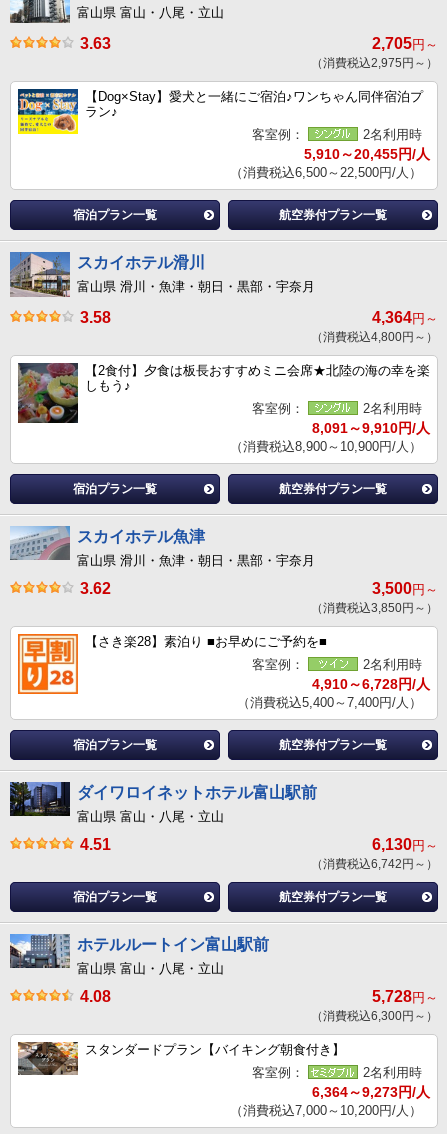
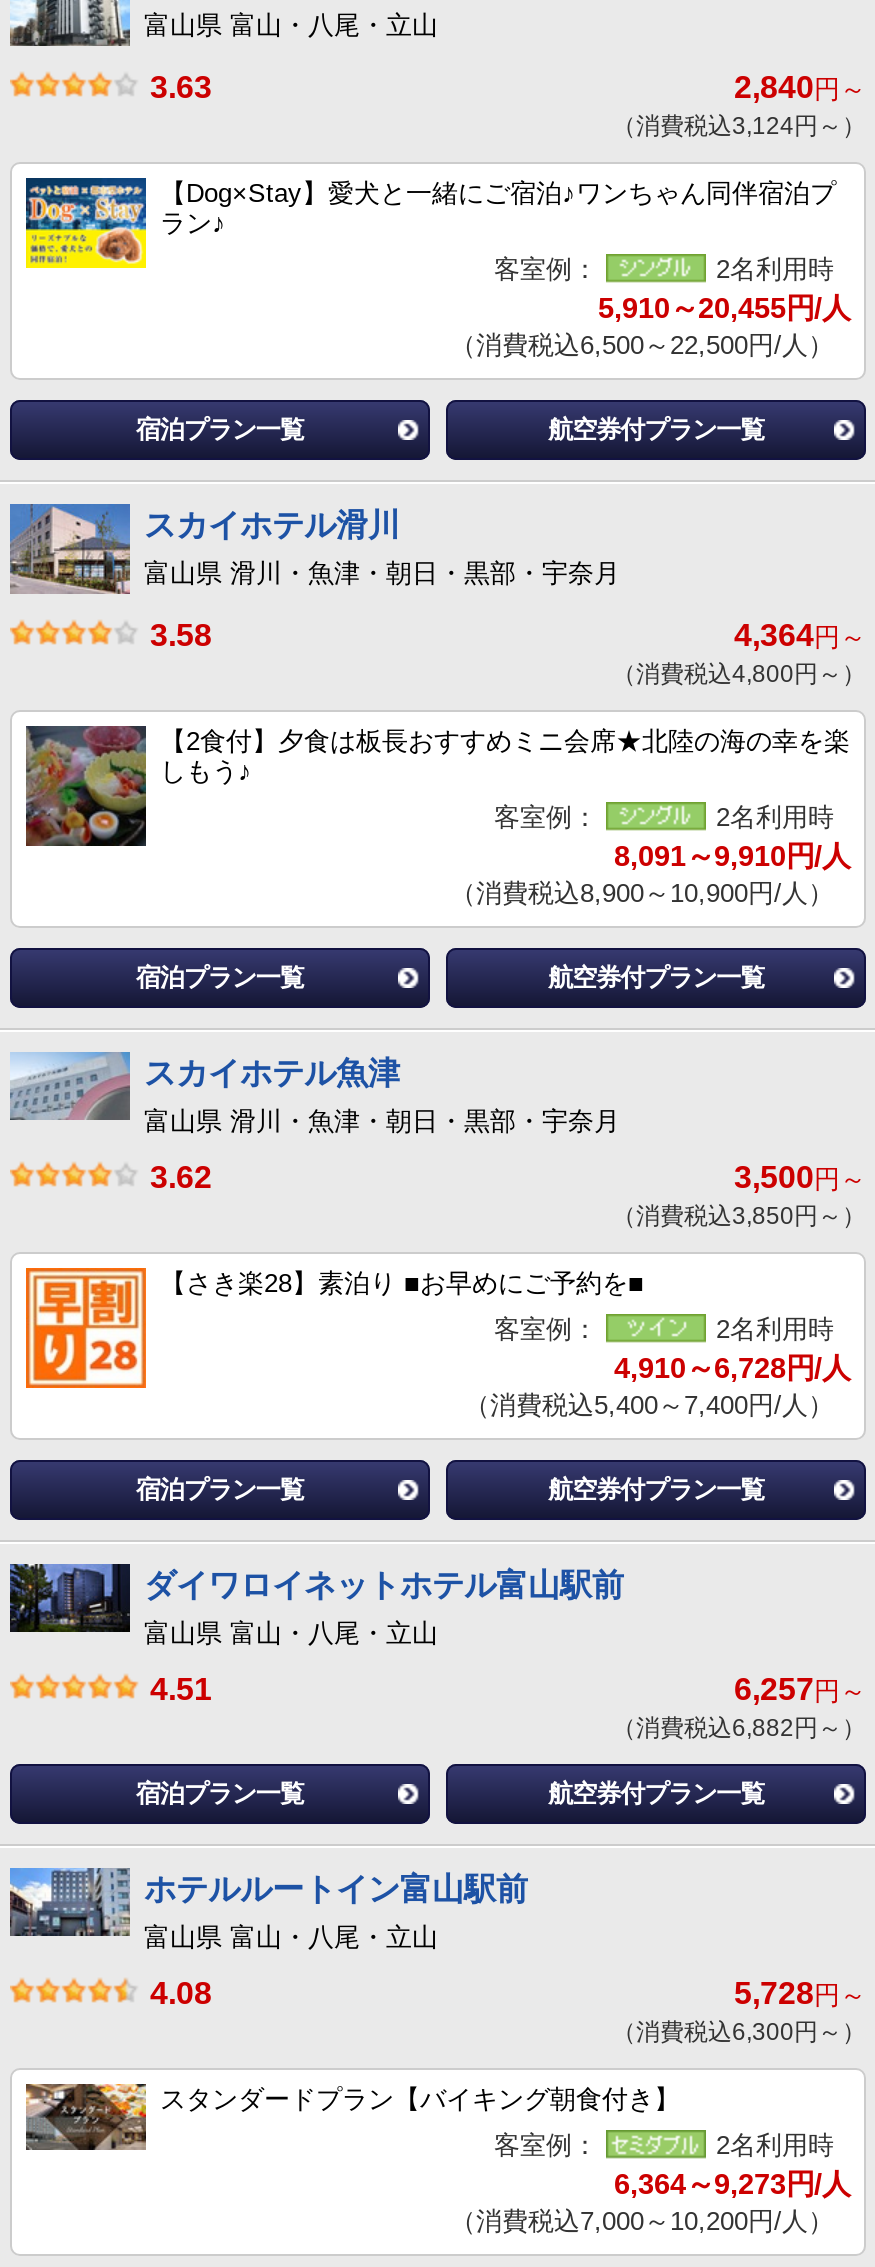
- 2,705円～
+ 2,840円～

- （消費税込2,975円～）
+ （消費税込3,124円～）

- 6,130円～
+ 6,257円～

- （消費税込6,742円～）
+ （消費税込6,882円～）
